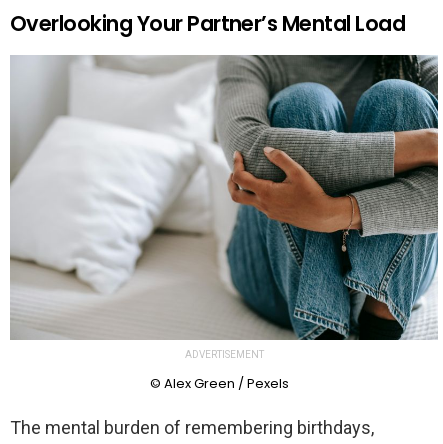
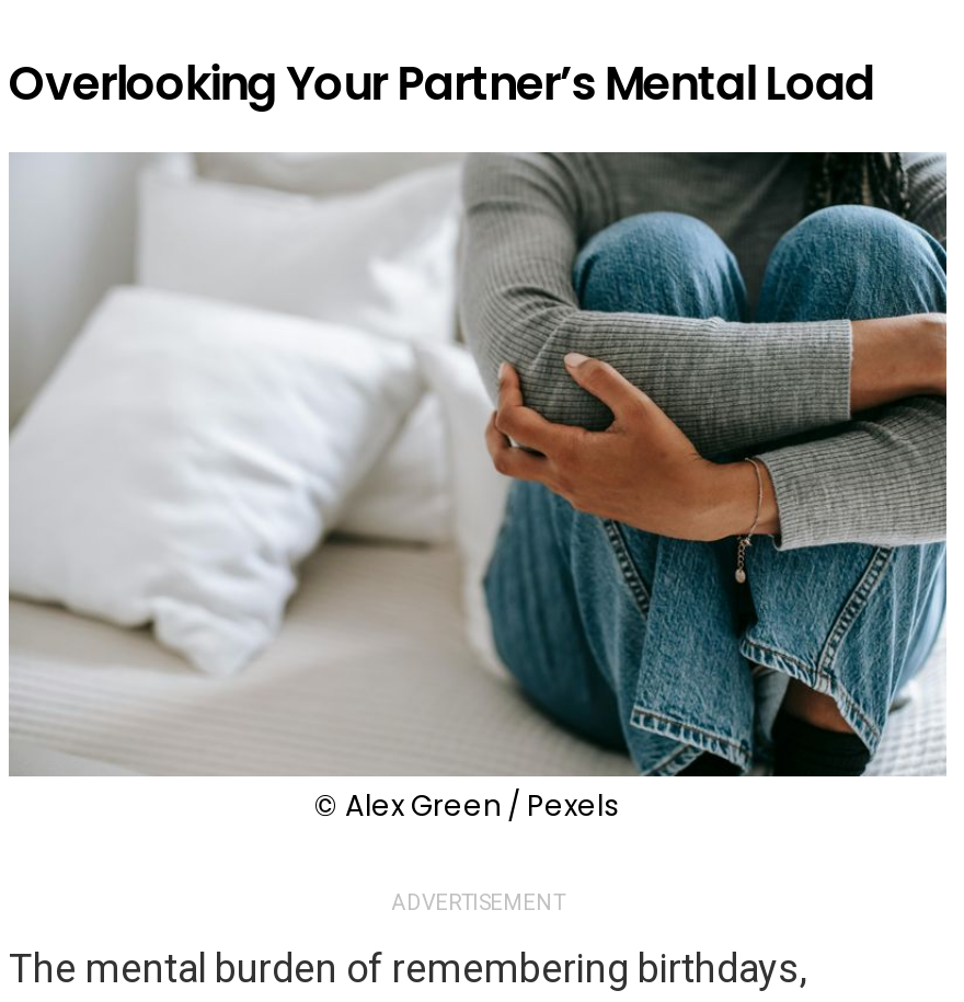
moved down: ADVERTISEMENT

moved up: © Alex Green / Pexels
